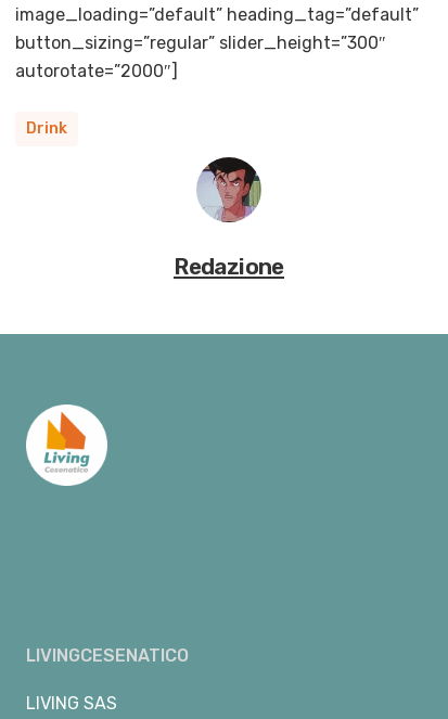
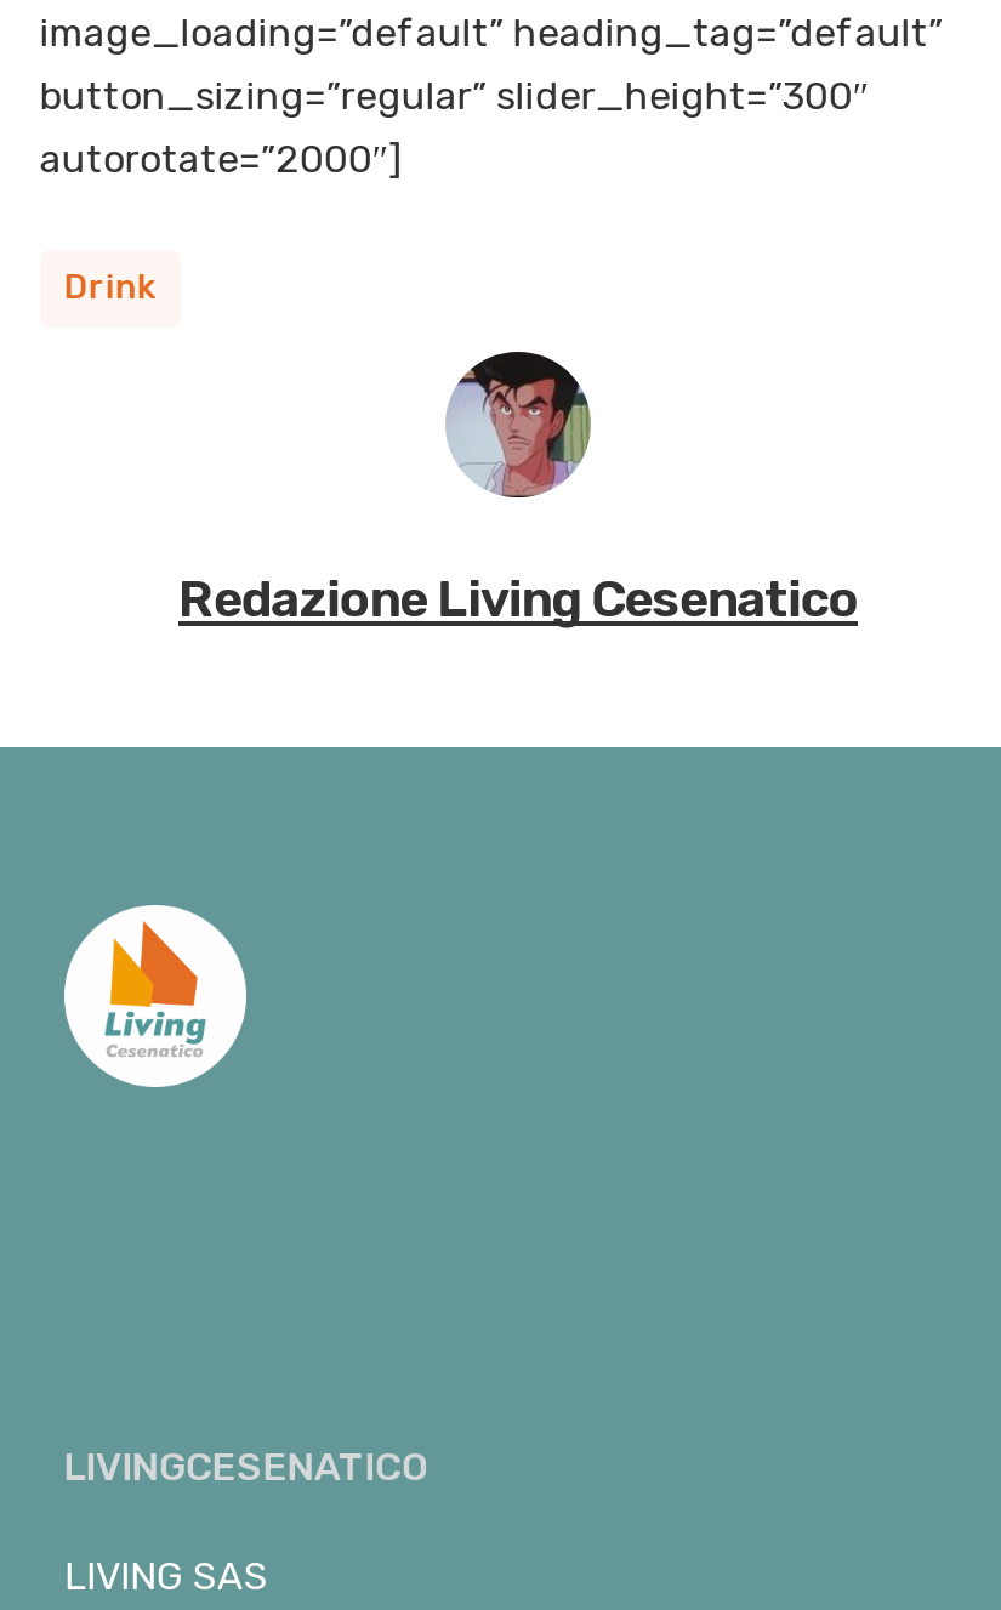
- Redazione
+ Redazione Living Cesenatico
